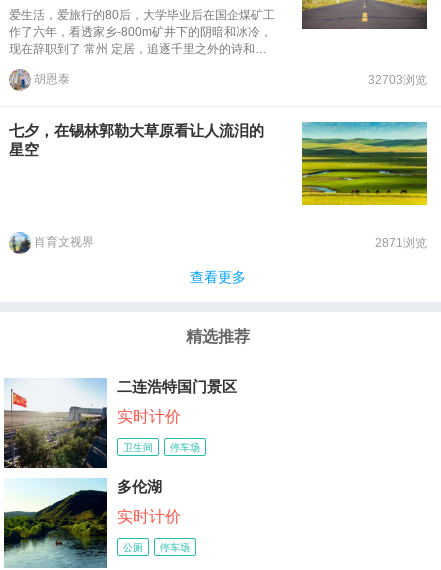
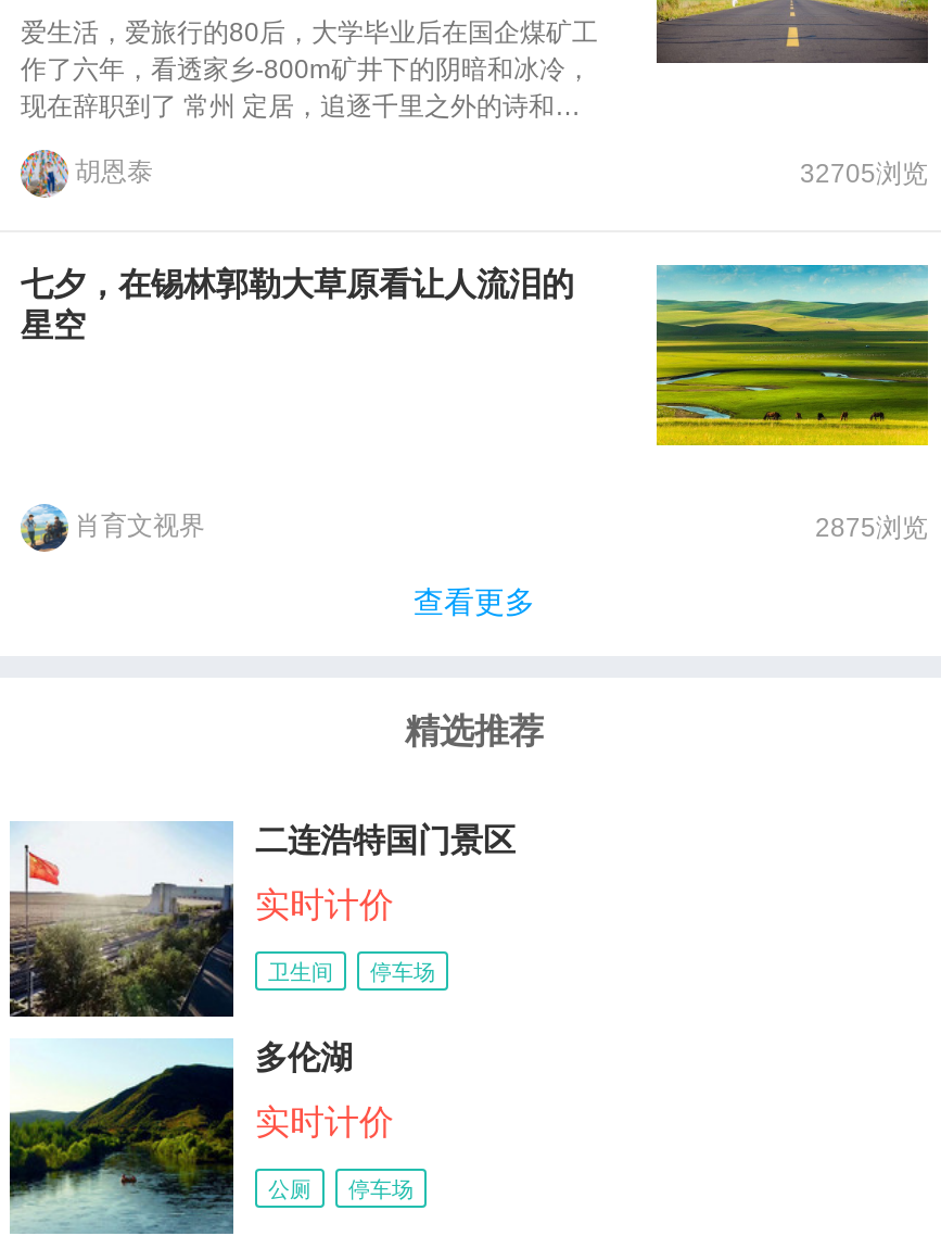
- 32703浏览
+ 32705浏览

- 2871浏览
+ 2875浏览
